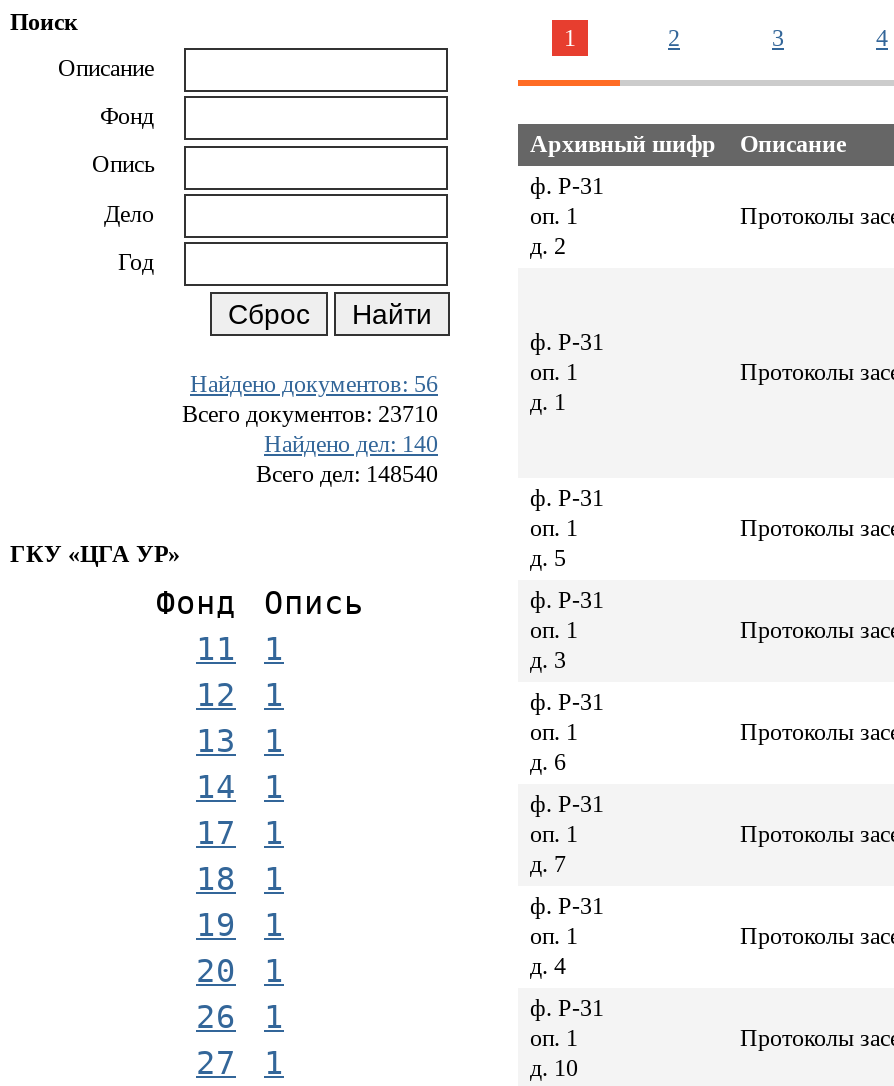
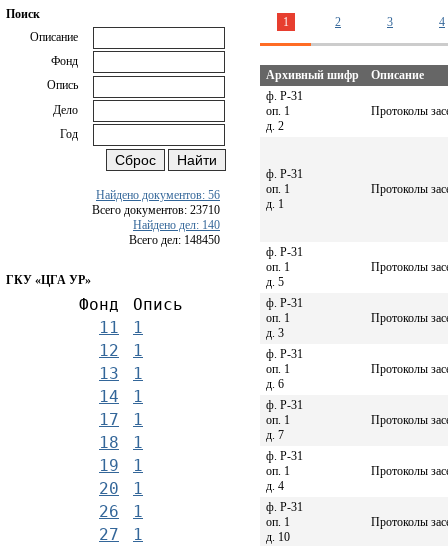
- Всего дел: 148540
+ Всего дел: 148450
